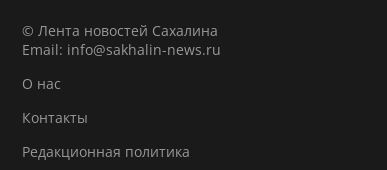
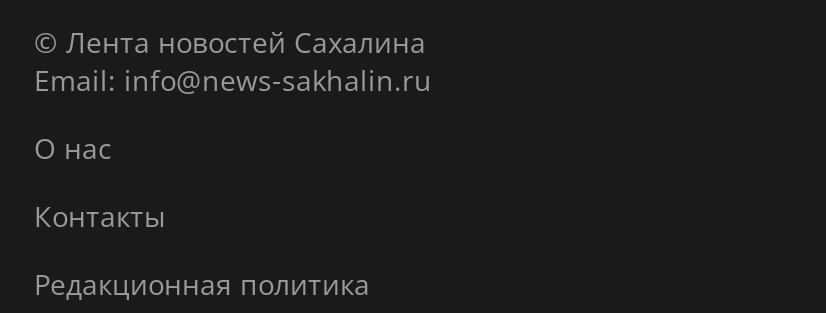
- Email: info@sakhalin-news.ru
+ Email: info@news-sakhalin.ru
